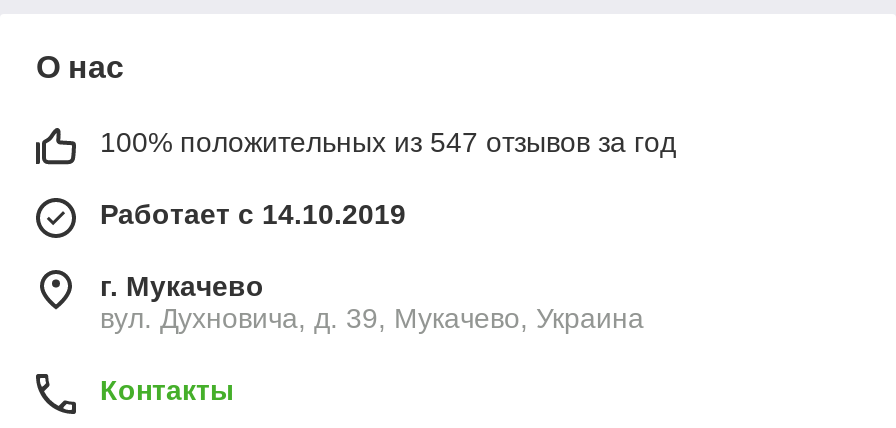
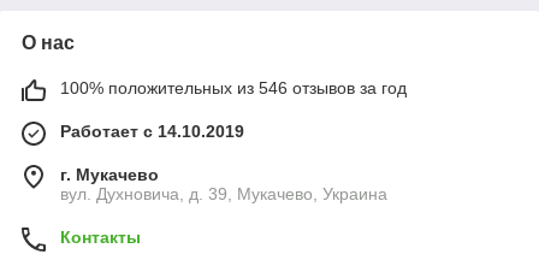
- 100% положительных из 547 отзывов за год
+ 100% положительных из 546 отзывов за год
